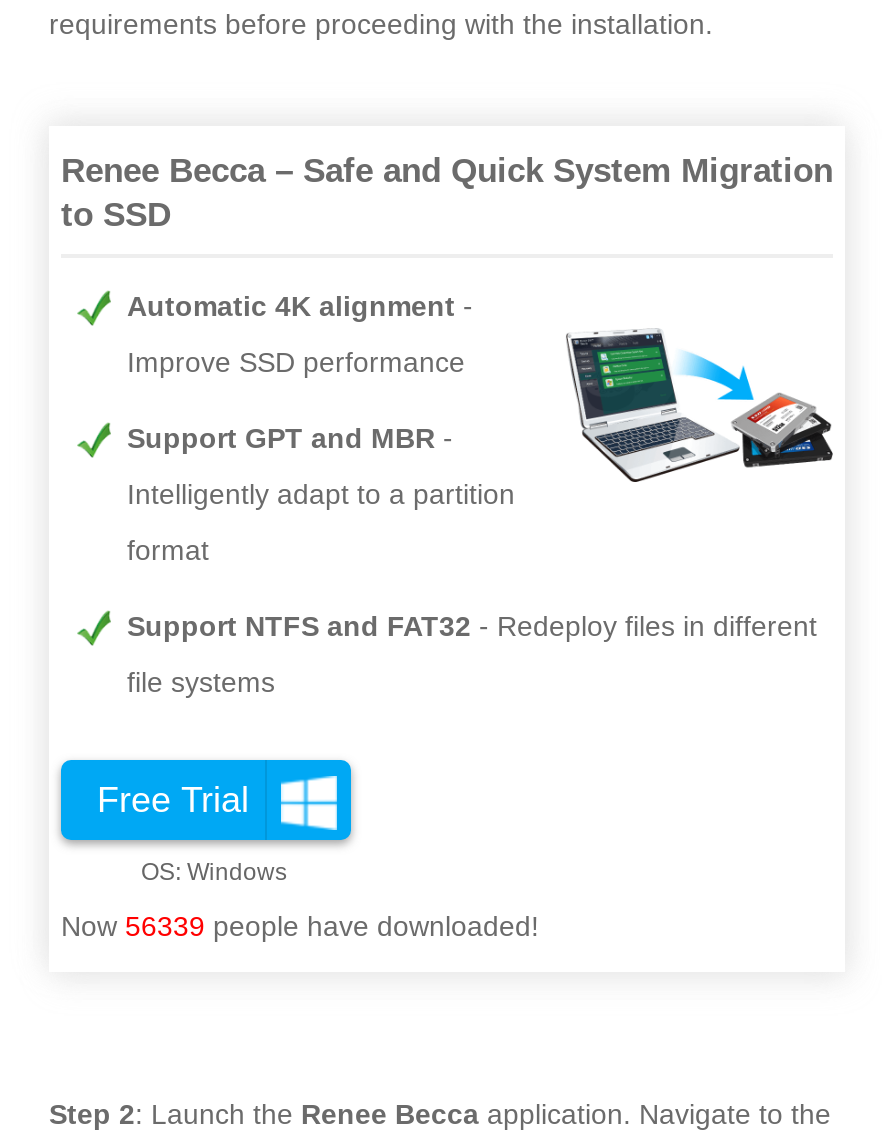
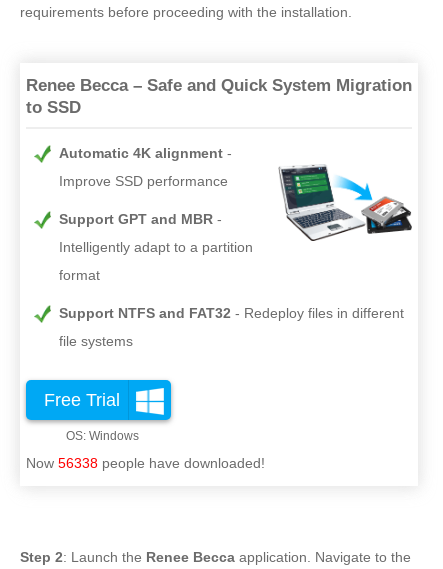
- Now 56339 people have downloaded!
+ Now 56338 people have downloaded!
